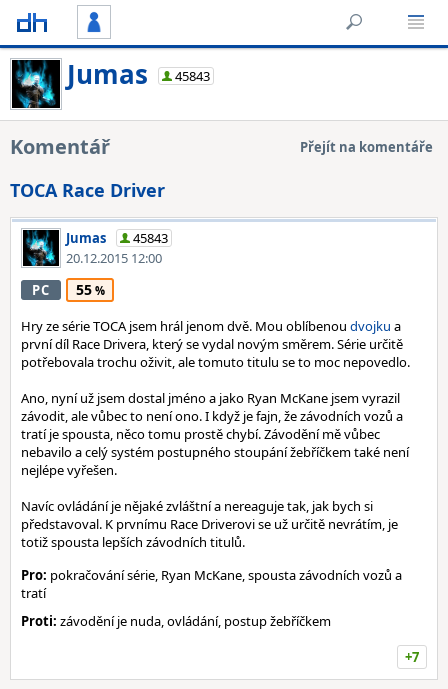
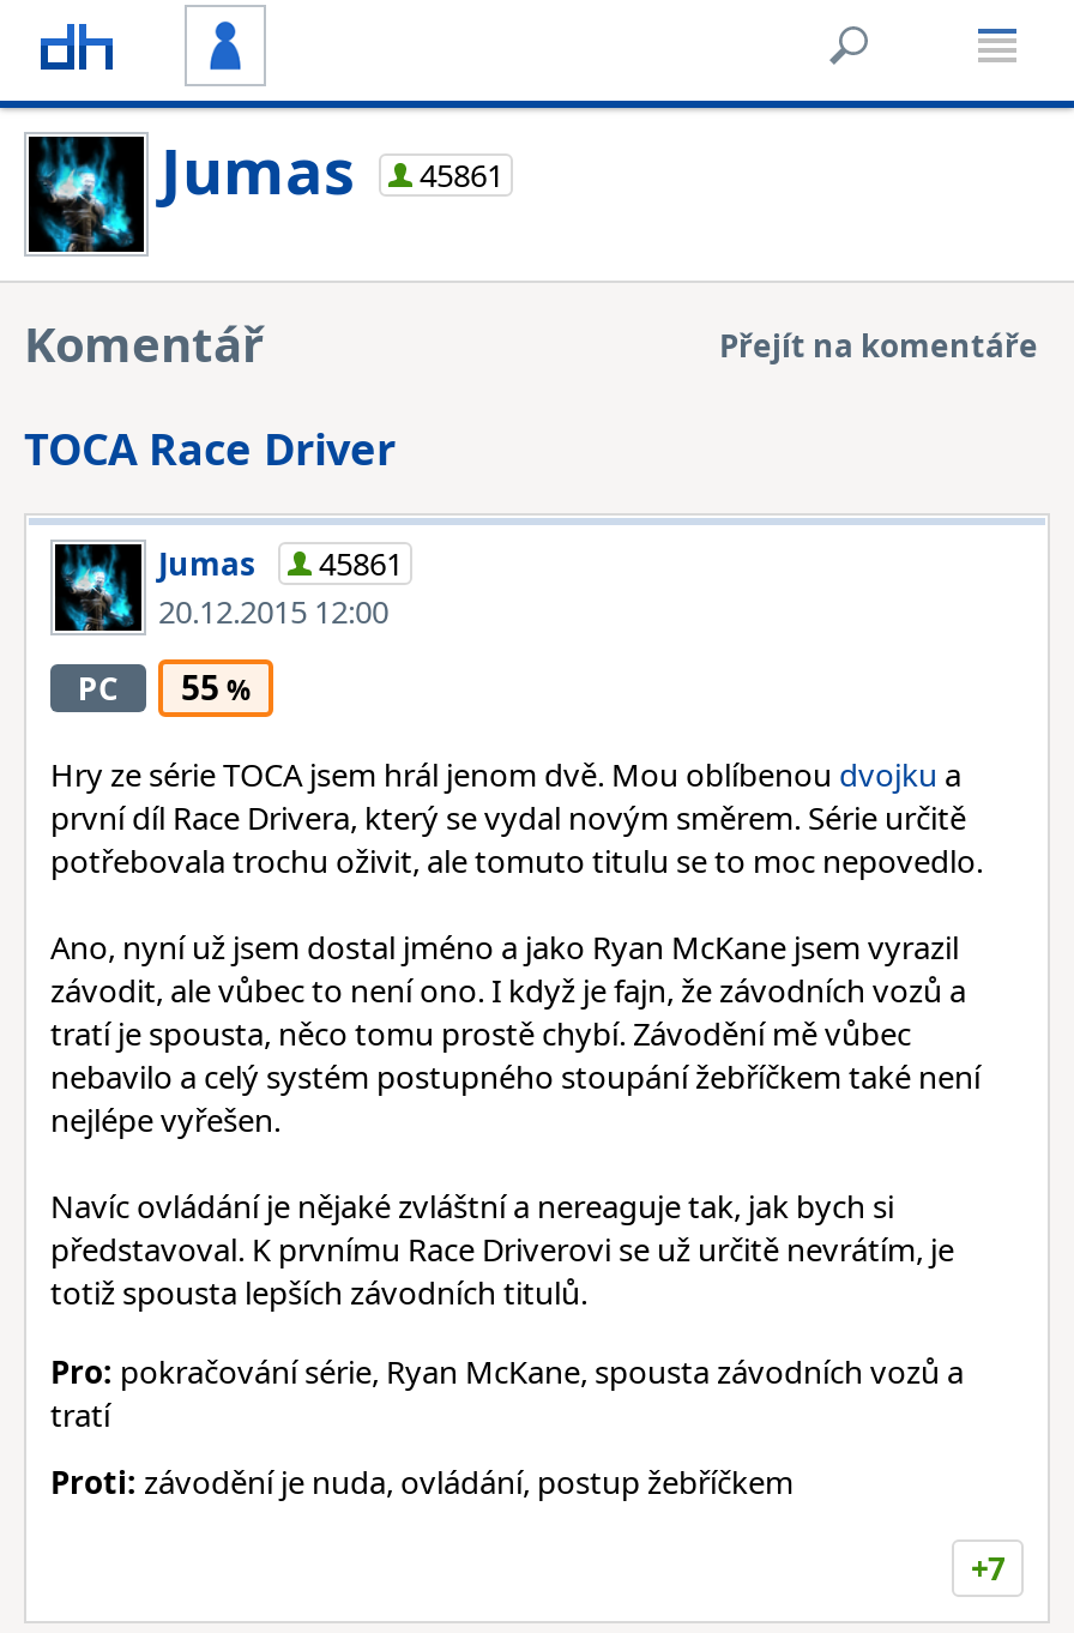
- Jumas 45843
+ Jumas 45861

- Jumas 45843
+ Jumas 45861
